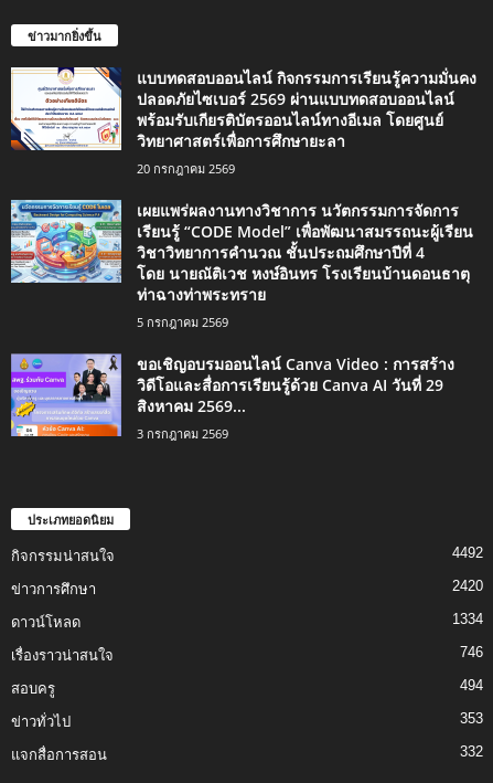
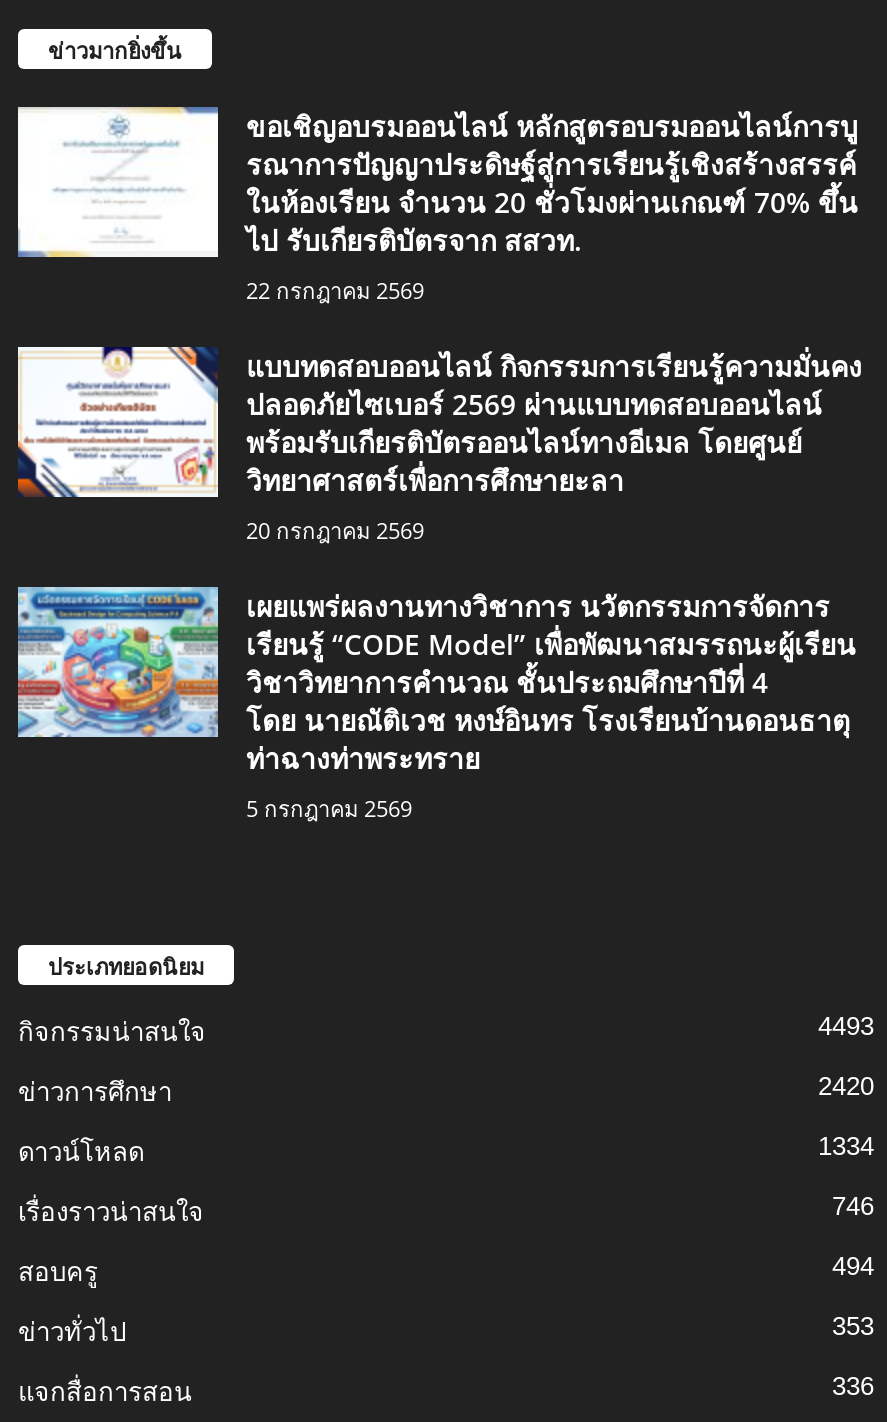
+ [image]
+ ขอเชิญอบรมออนไลน์ หลักสูตรอบรมออนไลน์การบู
+ รณาการปัญญาประดิษฐ์สู่การเรียนรู้เชิงสร้างสรรค์
+ ในห้องเรียน จำนวน 20 ชั่วโมงผ่านเกณฑ์ 70% ขึ้น
+ ไป รับเกียรติบัตรจาก สสวท.
+ 22 กรกฎาคม 2569

moved down: [image] | แบบทดสอบออนไลน์ กิจกรรมการเรียนรู้ความมั่นคง | ปลอดภัยไซเบอร์ 2569 ผ่านแบบทดสอบออนไลน์ | ... | ท่าฉางท่าพระทราย | 5 กรกฎาคม 2569

- [image]
- ขอเชิญอบรมออนไลน์ Canva Video : การสร้าง
- วิดีโอและสื่อการเรียนรู้ด้วย Canva AI วันที่ 29
- สิงหาคม 2569...
- 3 กรกฎาคม 2569

- 4492
+ 4493

- 332
+ 336
